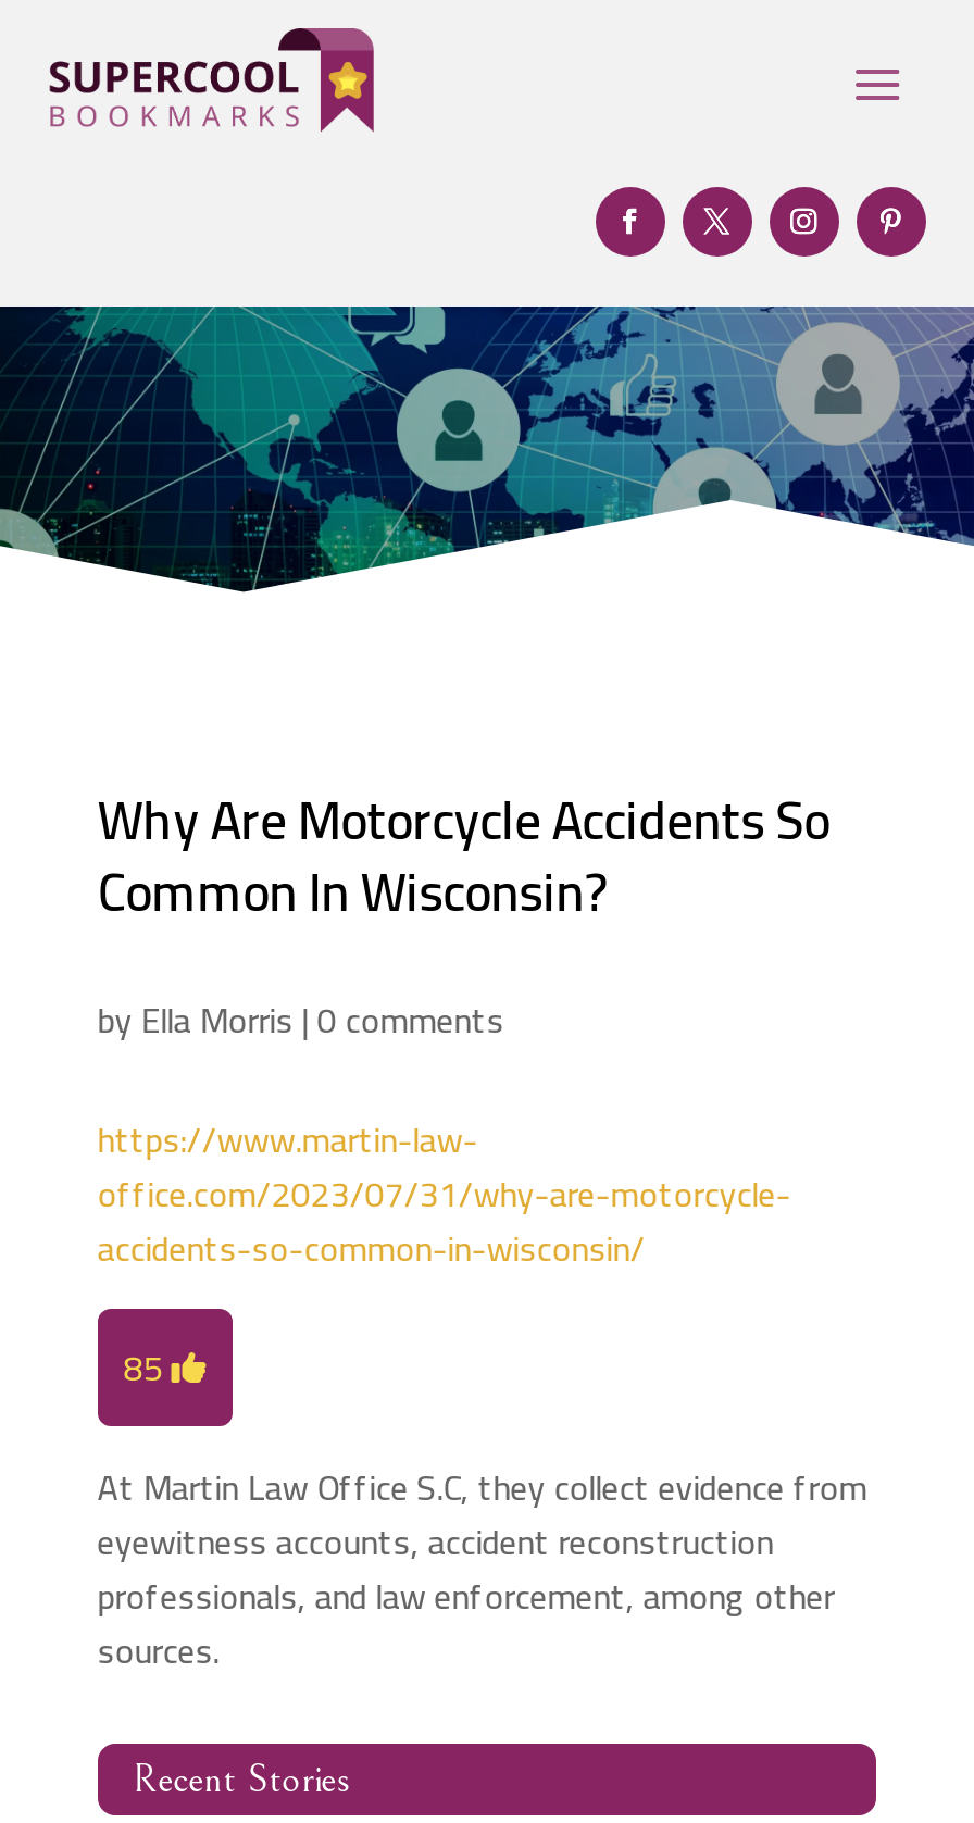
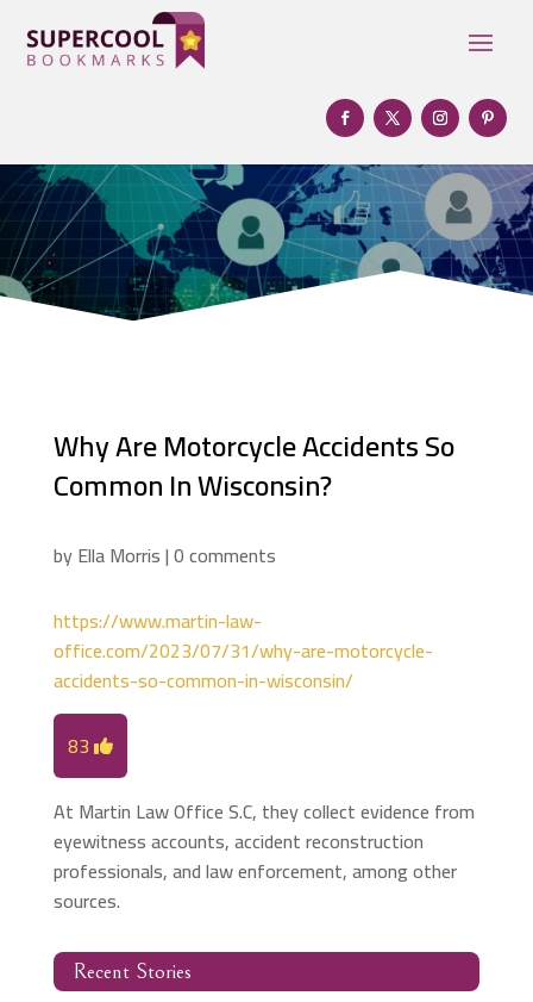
- 85
+ 83
